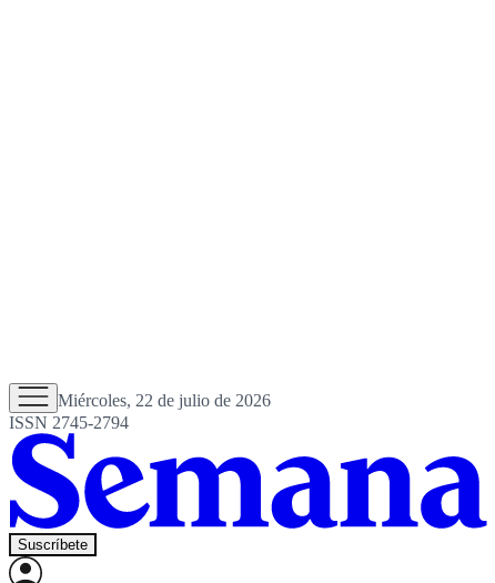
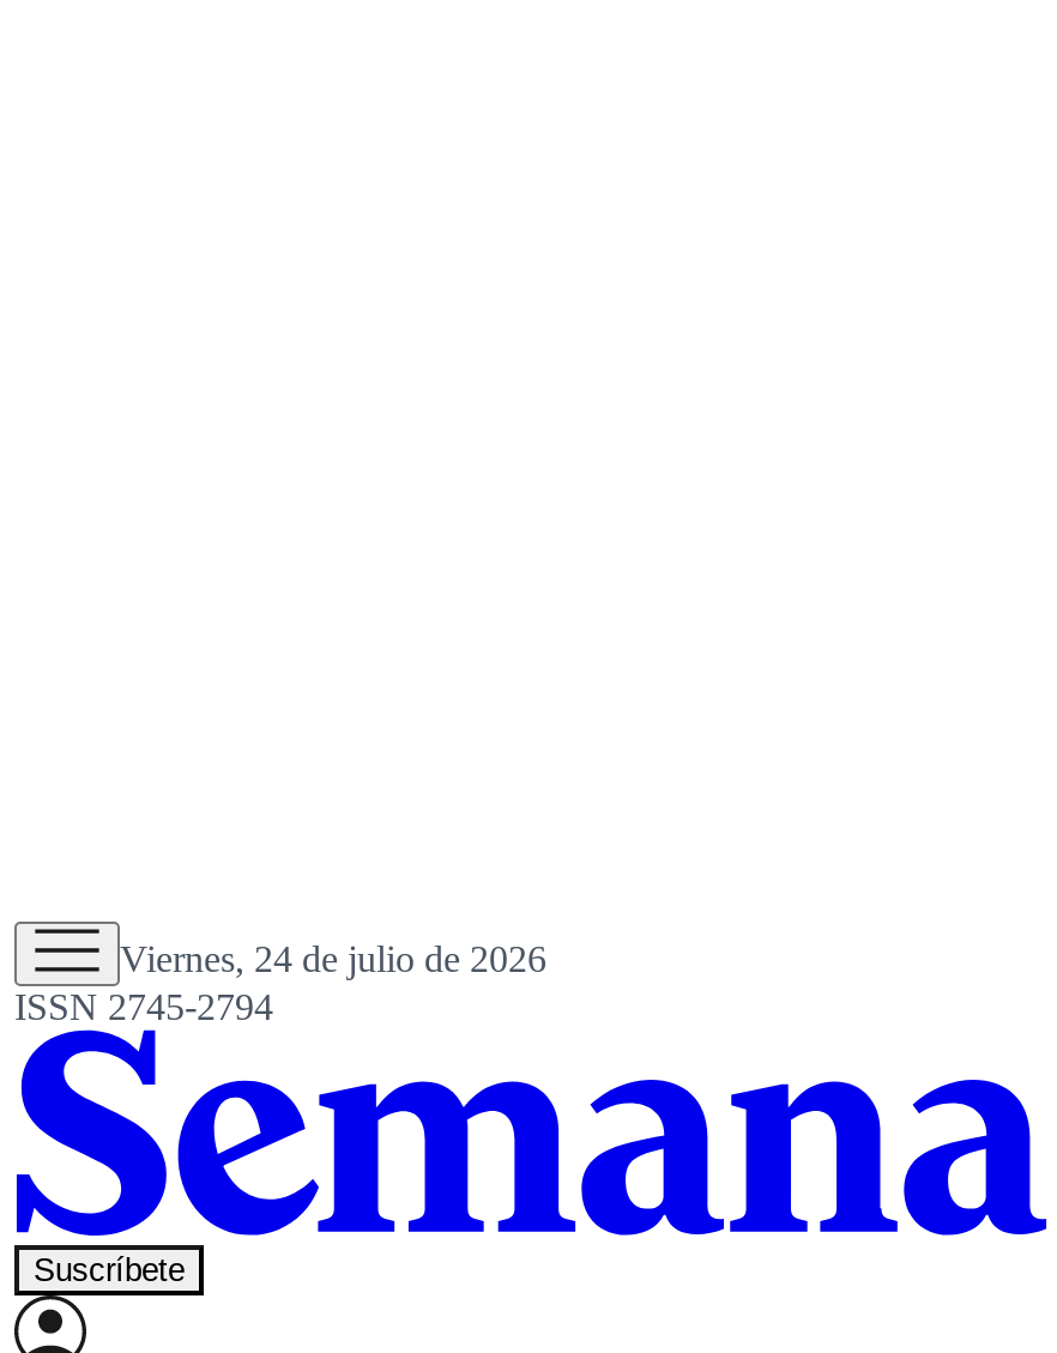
- Miércoles, 22 de julio de 2026
+ Viernes, 24 de julio de 2026
